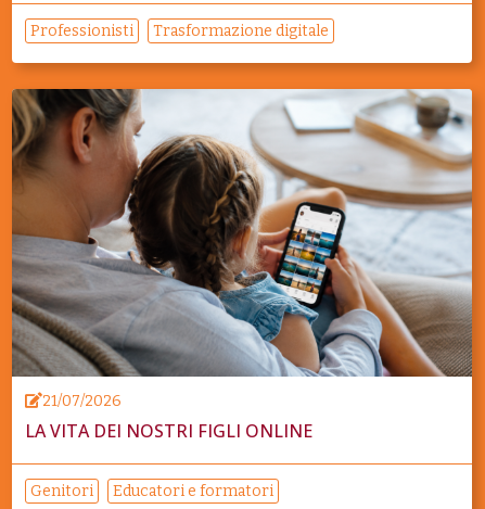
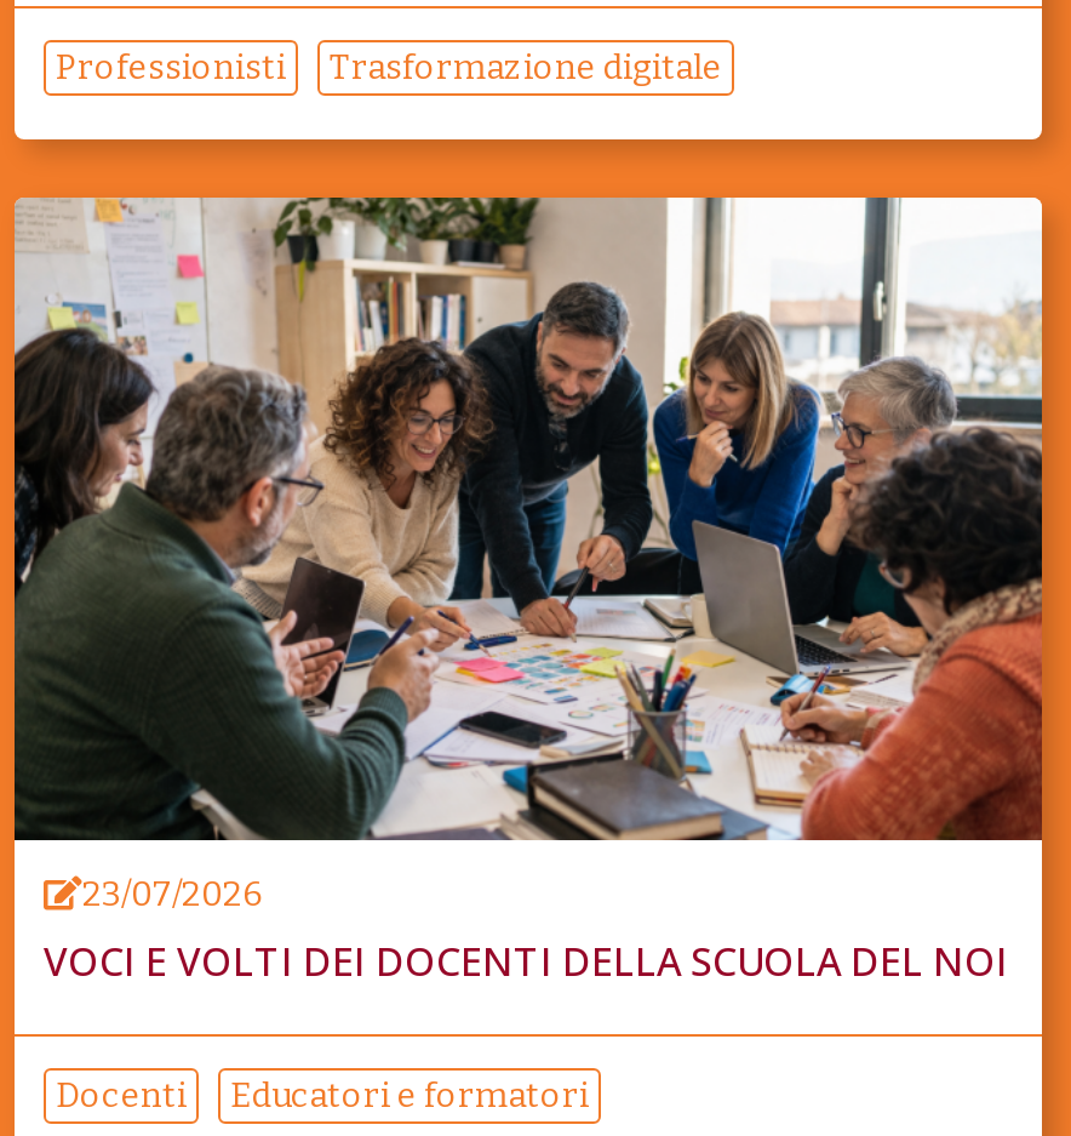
- [image]
- 21/07/2026
- LA VITA DEI NOSTRI FIGLI ONLINE
+ [image]
+ 23/07/2026
+ VOCI E VOLTI DEI DOCENTI DELLA SCUOLA DEL NOI

- Genitori
+ Docenti
